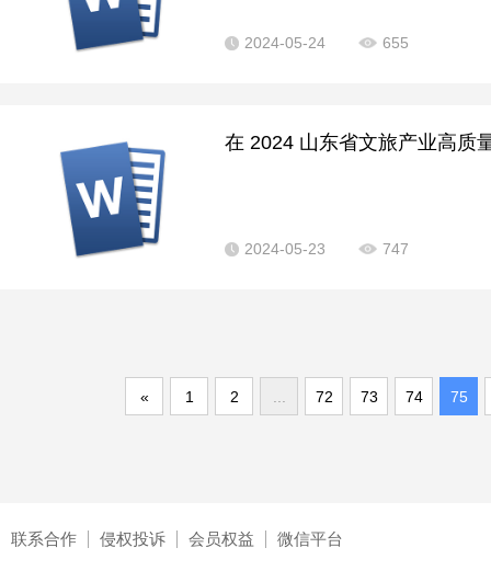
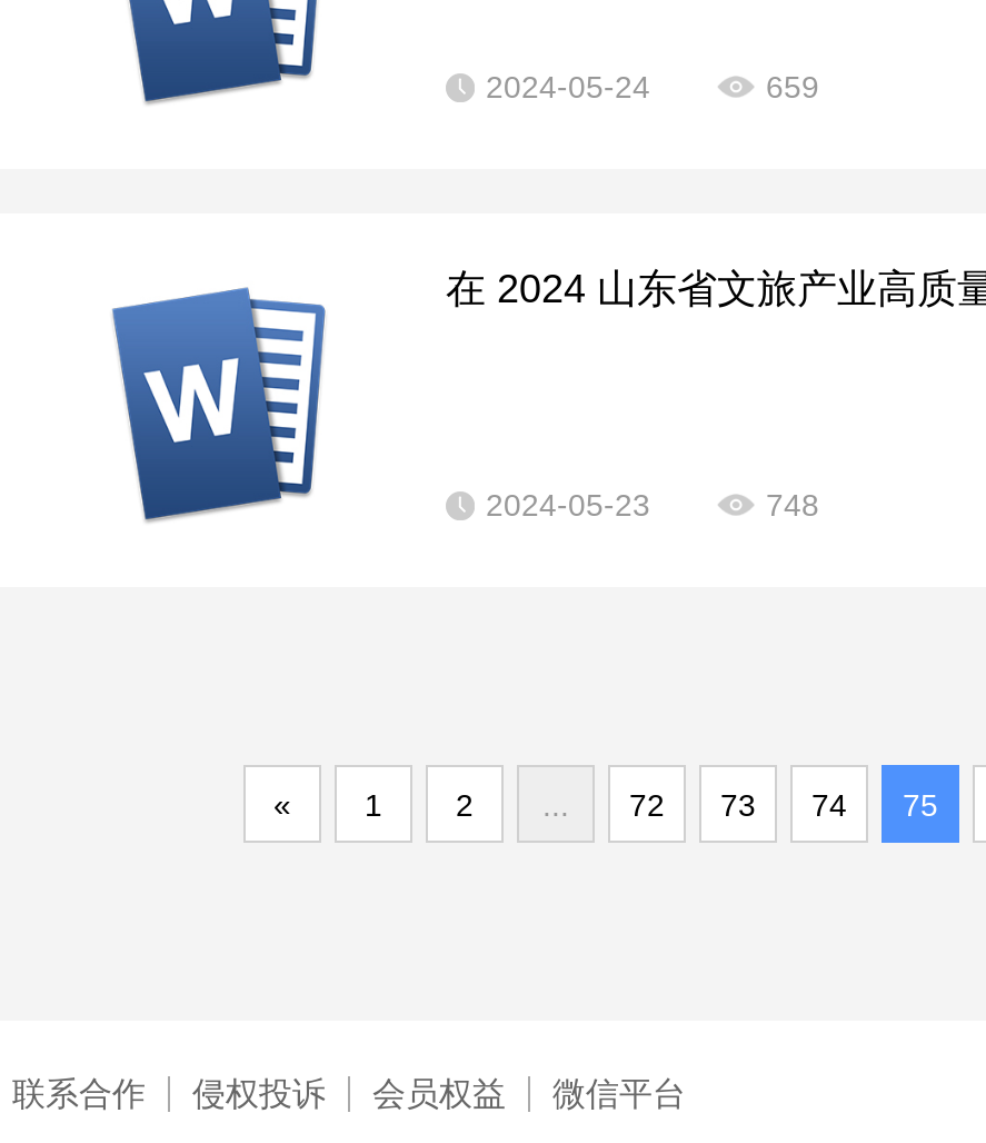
- 655
+ 659

- 747
+ 748
